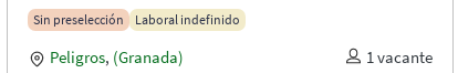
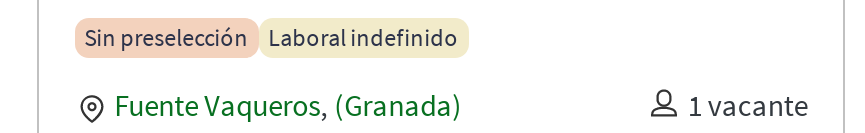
- Peligros, (Granada)
+ Fuente Vaqueros, (Granada)
